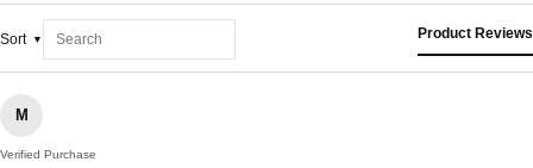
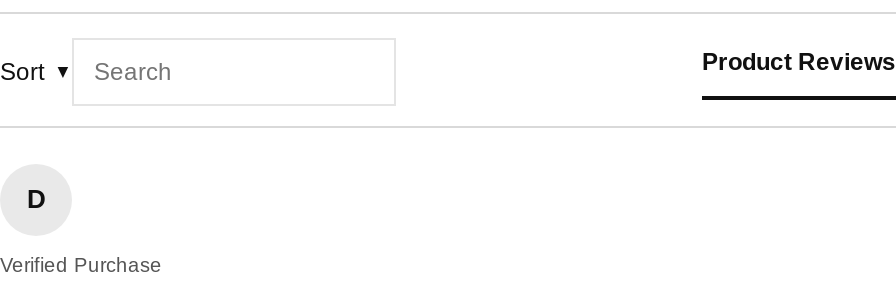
- M
+ D
